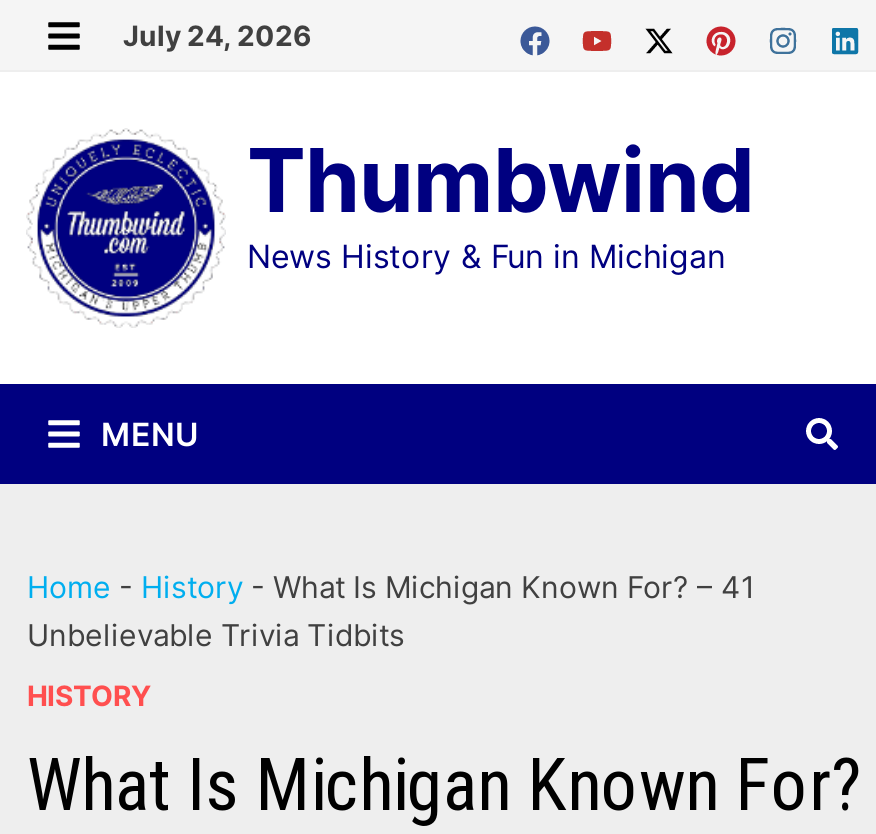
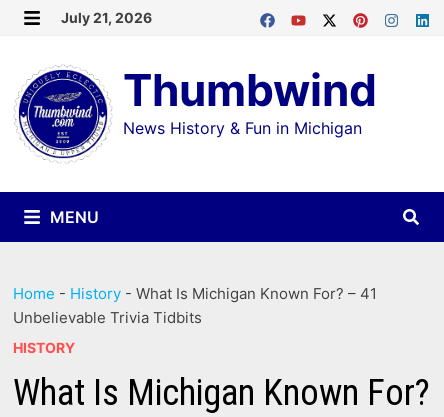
- July 24, 2026
+ July 21, 2026
